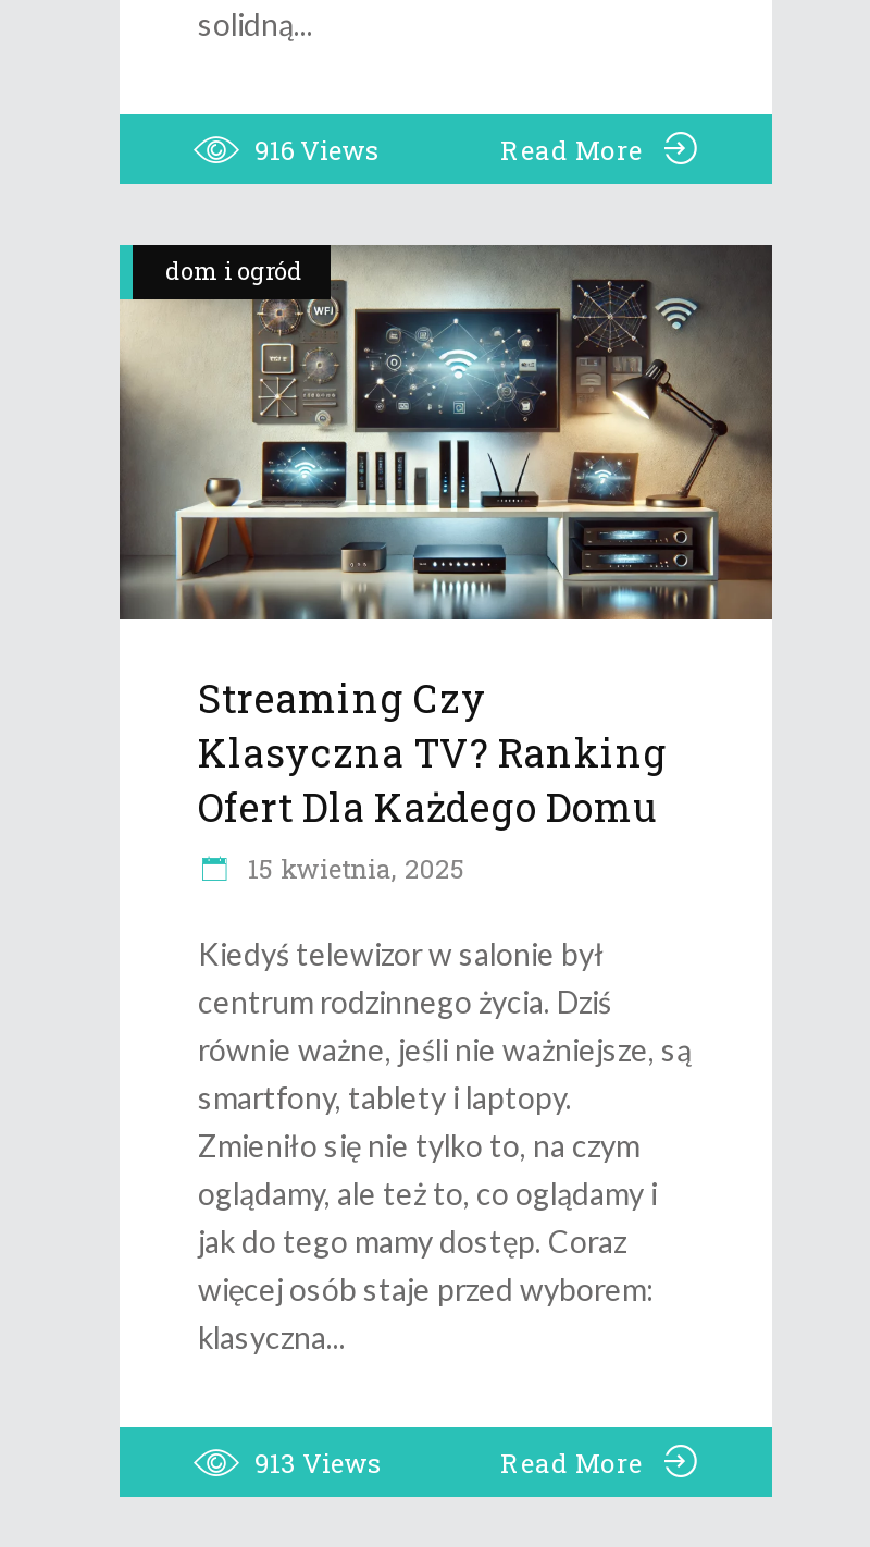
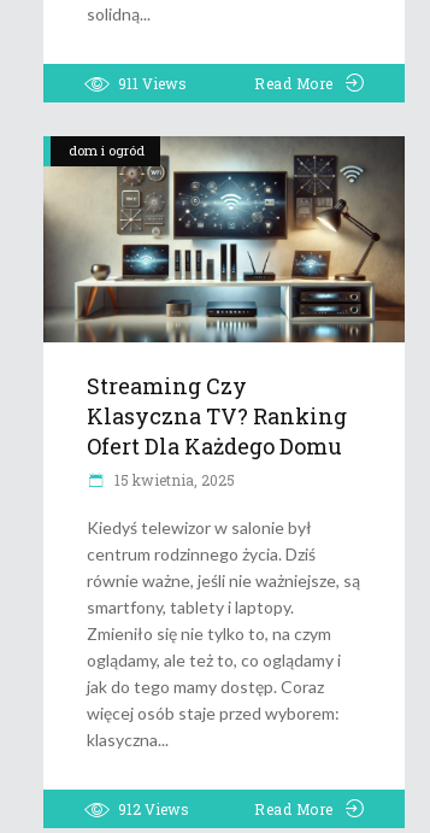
- 916 Views
+ 911 Views

- 913 Views
+ 912 Views
